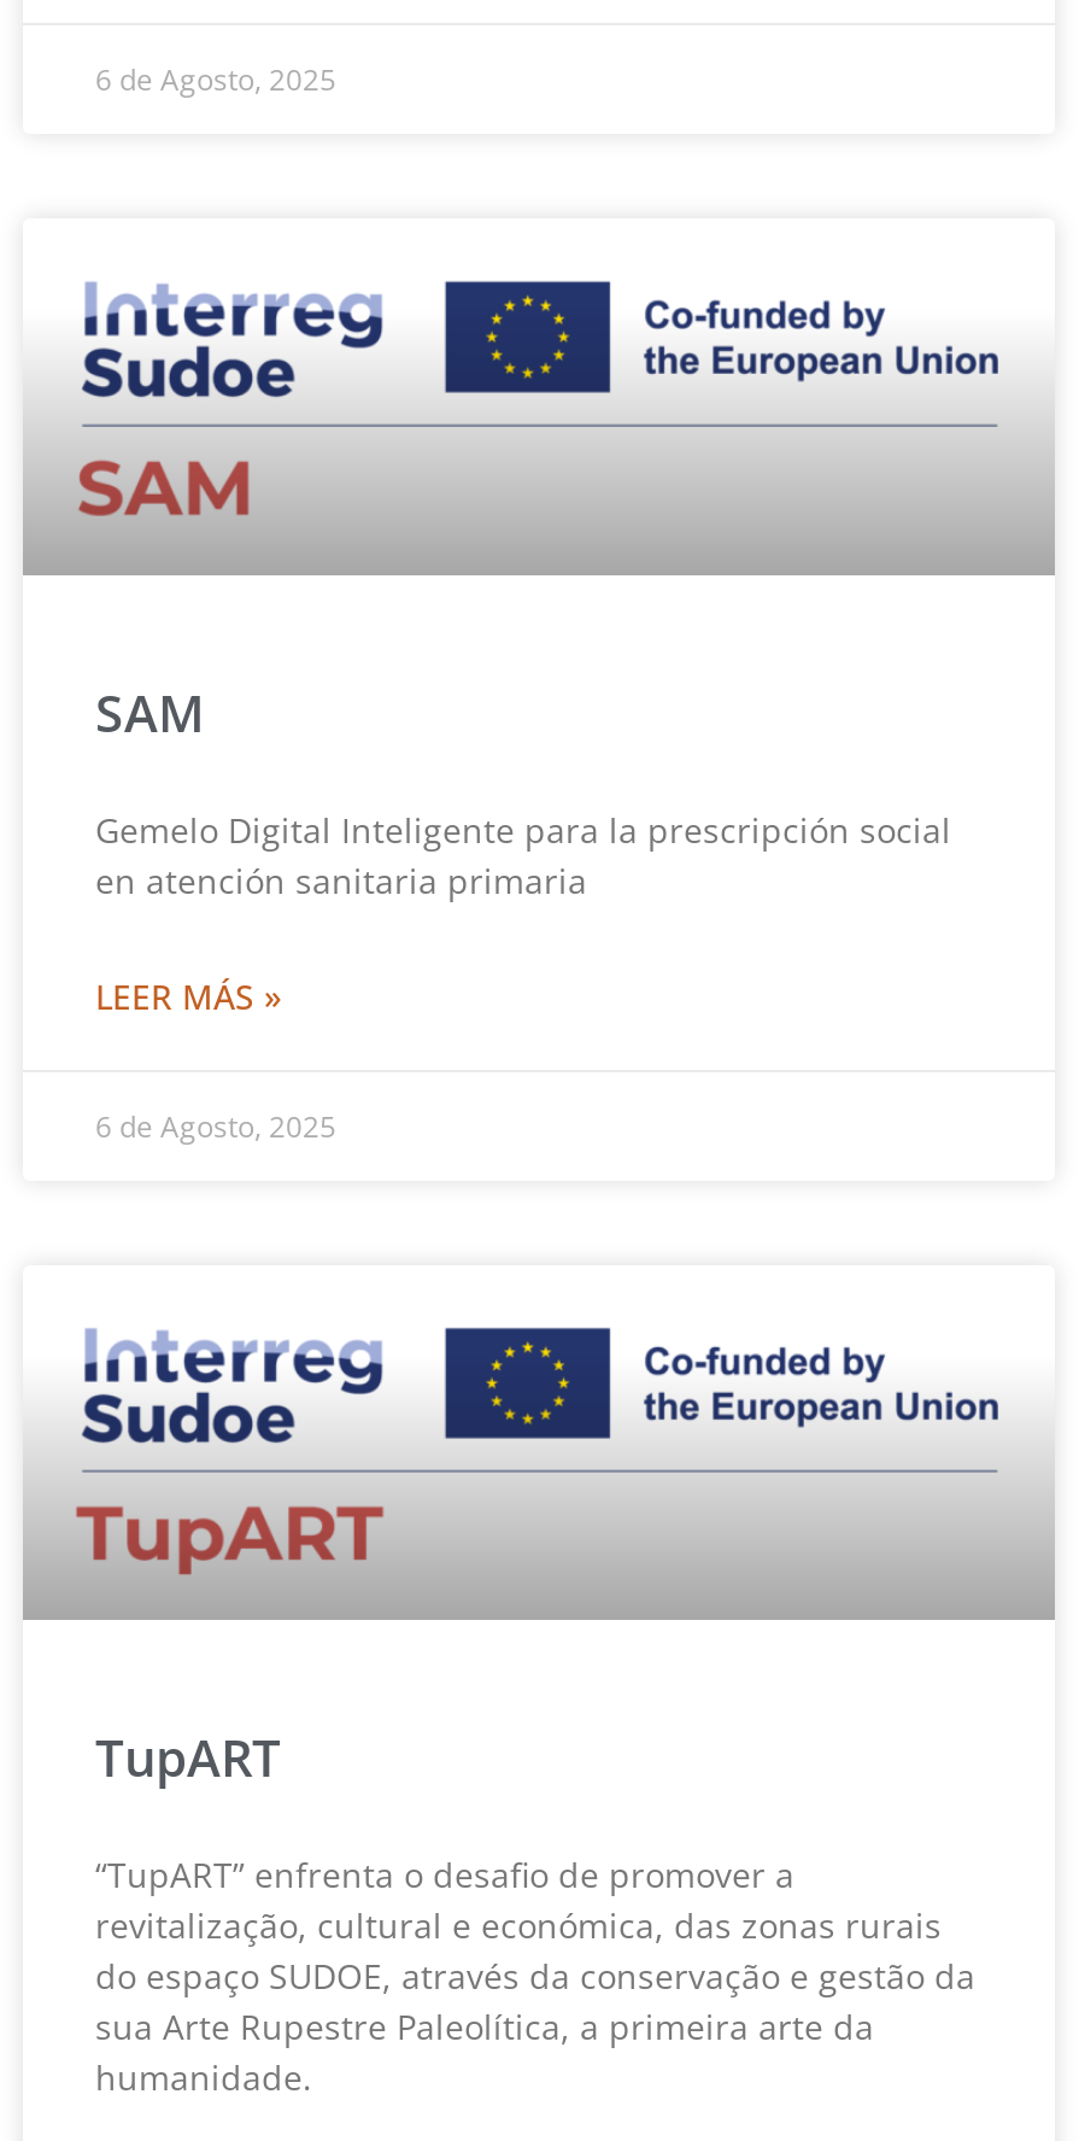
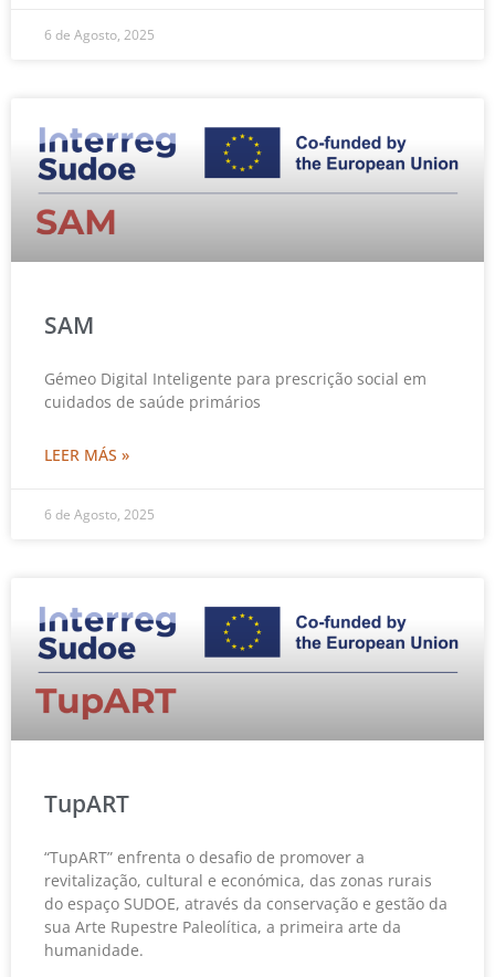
- Gemelo Digital Inteligente para la prescripción social
- en atención sanitaria primaria
+ Gémeo Digital Inteligente para prescrição social em
+ cuidados de saúde primários
